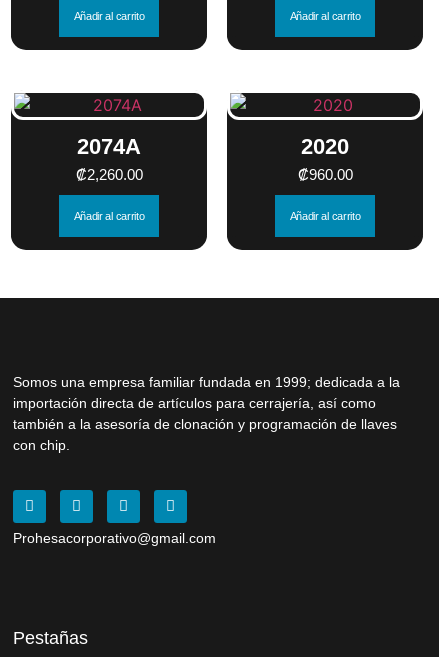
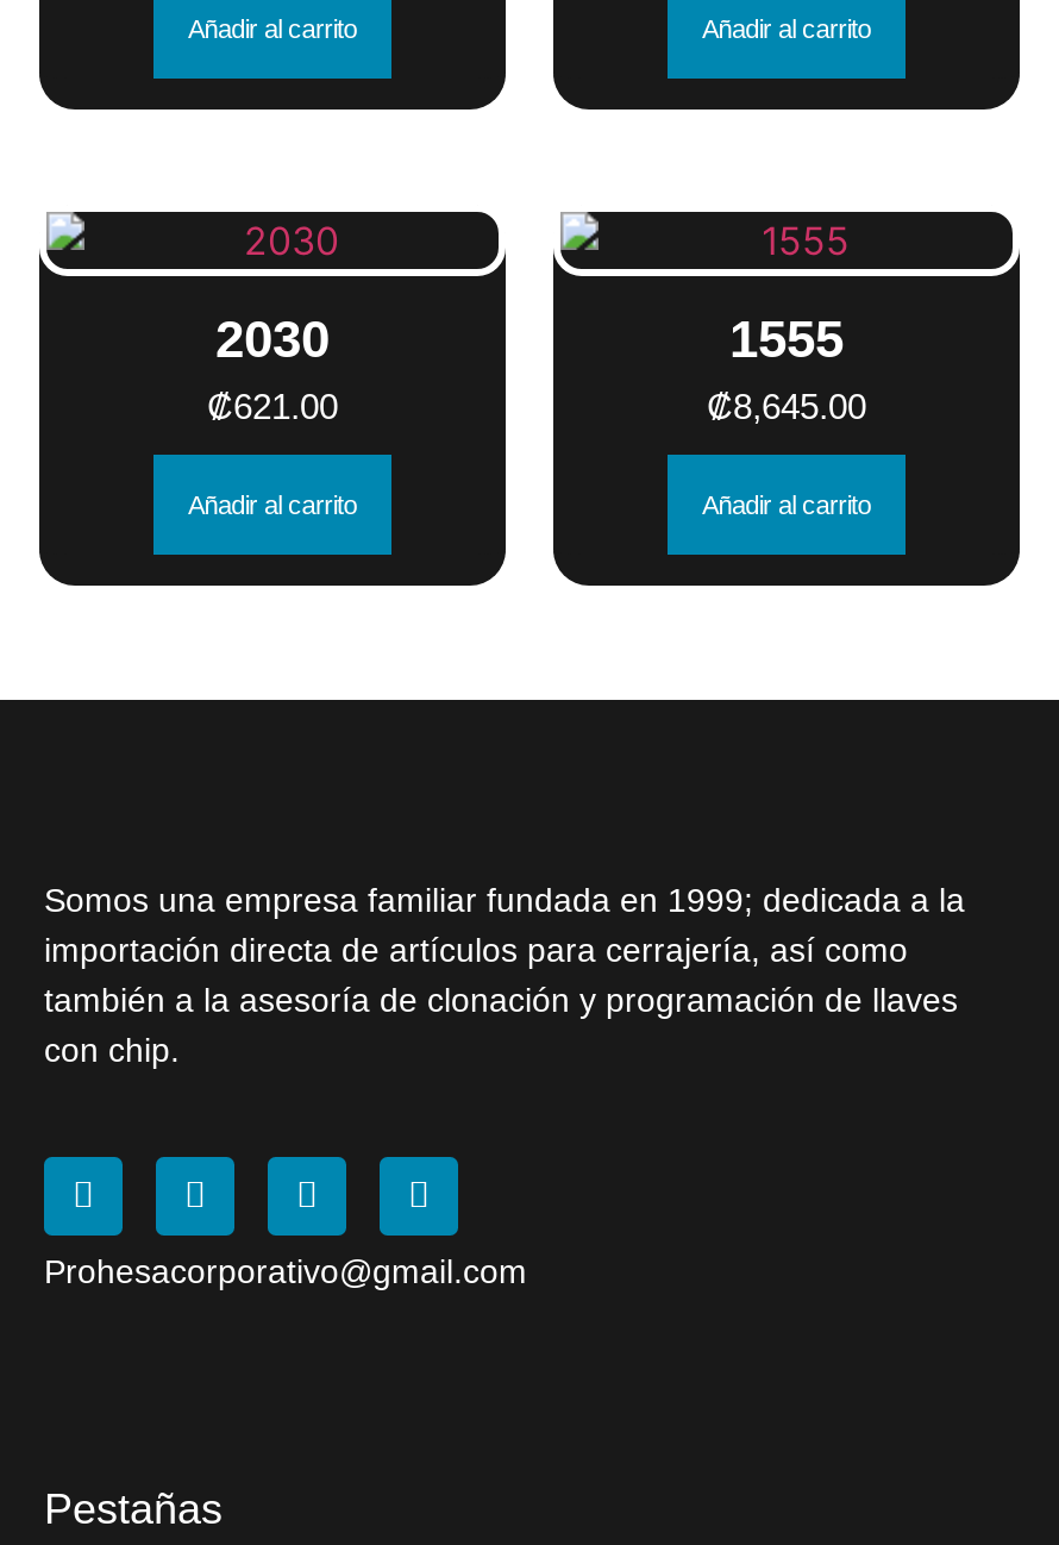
- 2074A
- ₡2,260.00
+ 2030
+ ₡621.00

- 2020
+ 1555

- ₡960.00
+ ₡8,645.00
